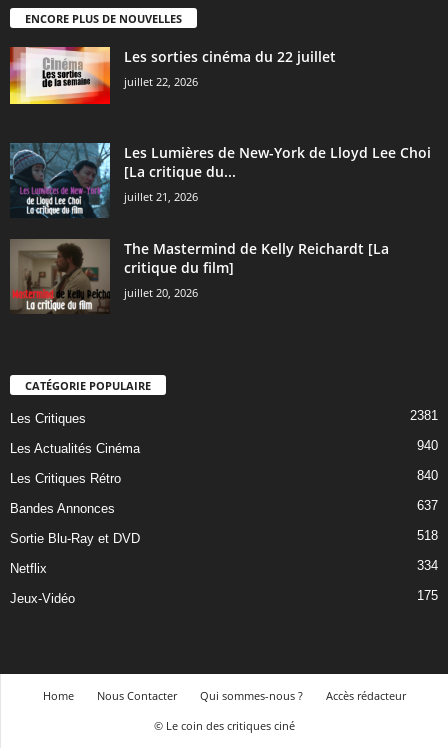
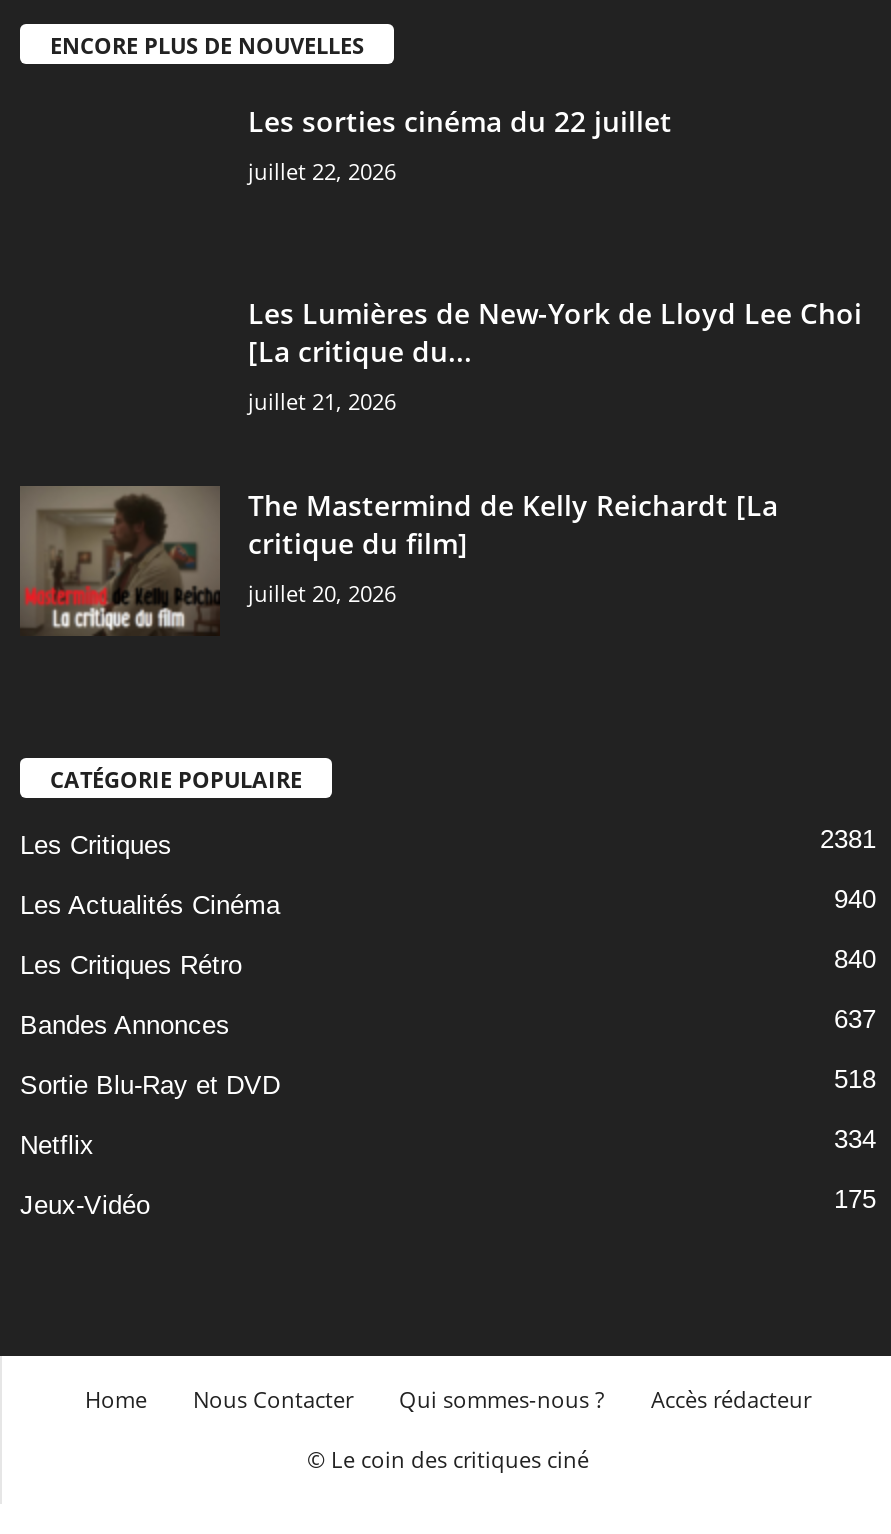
- [image]

- [image]
